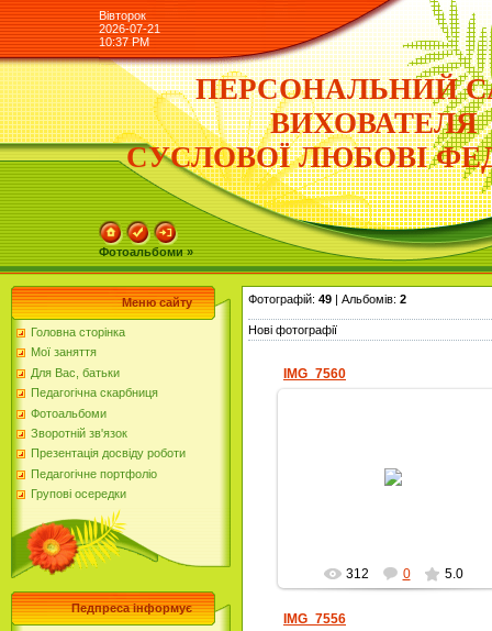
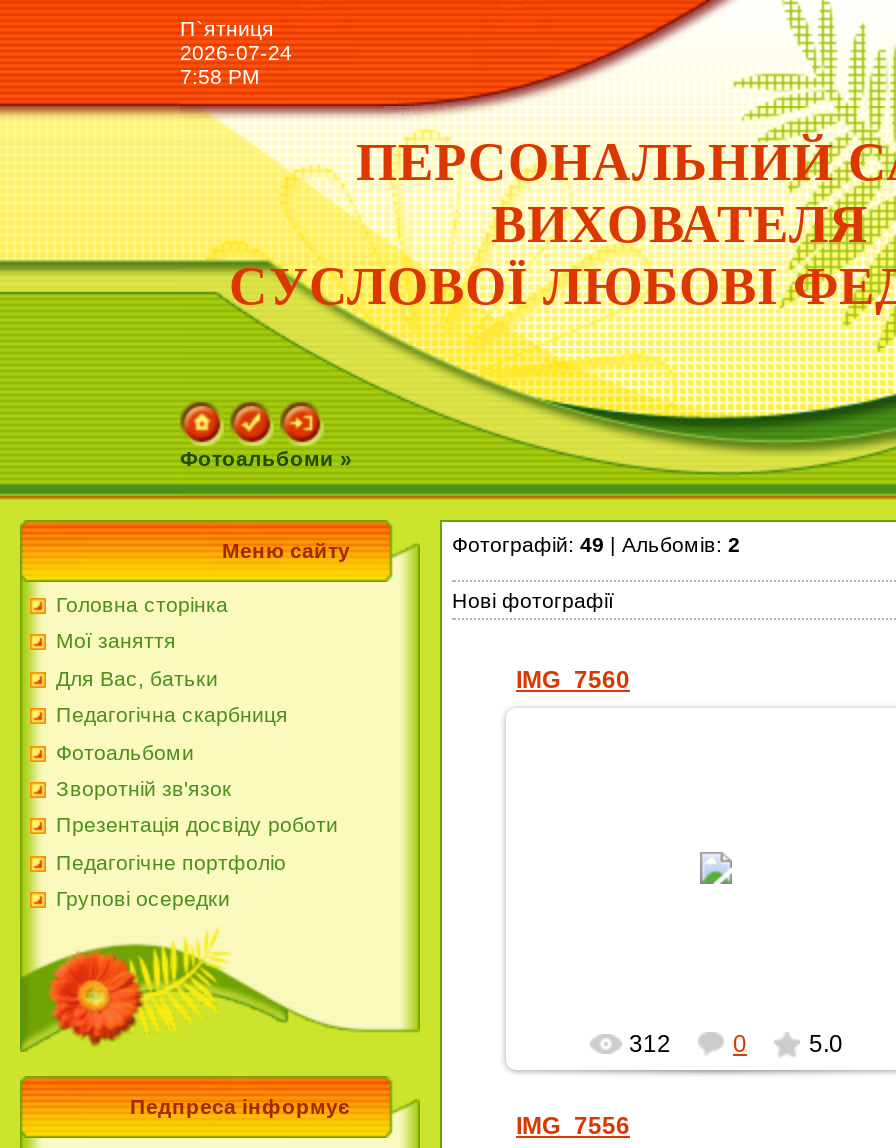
- Вівторок
- 2026-07-21
- 10:37 PM
+ П`ятниця
+ 2026-07-24
+ 7:58 PM
